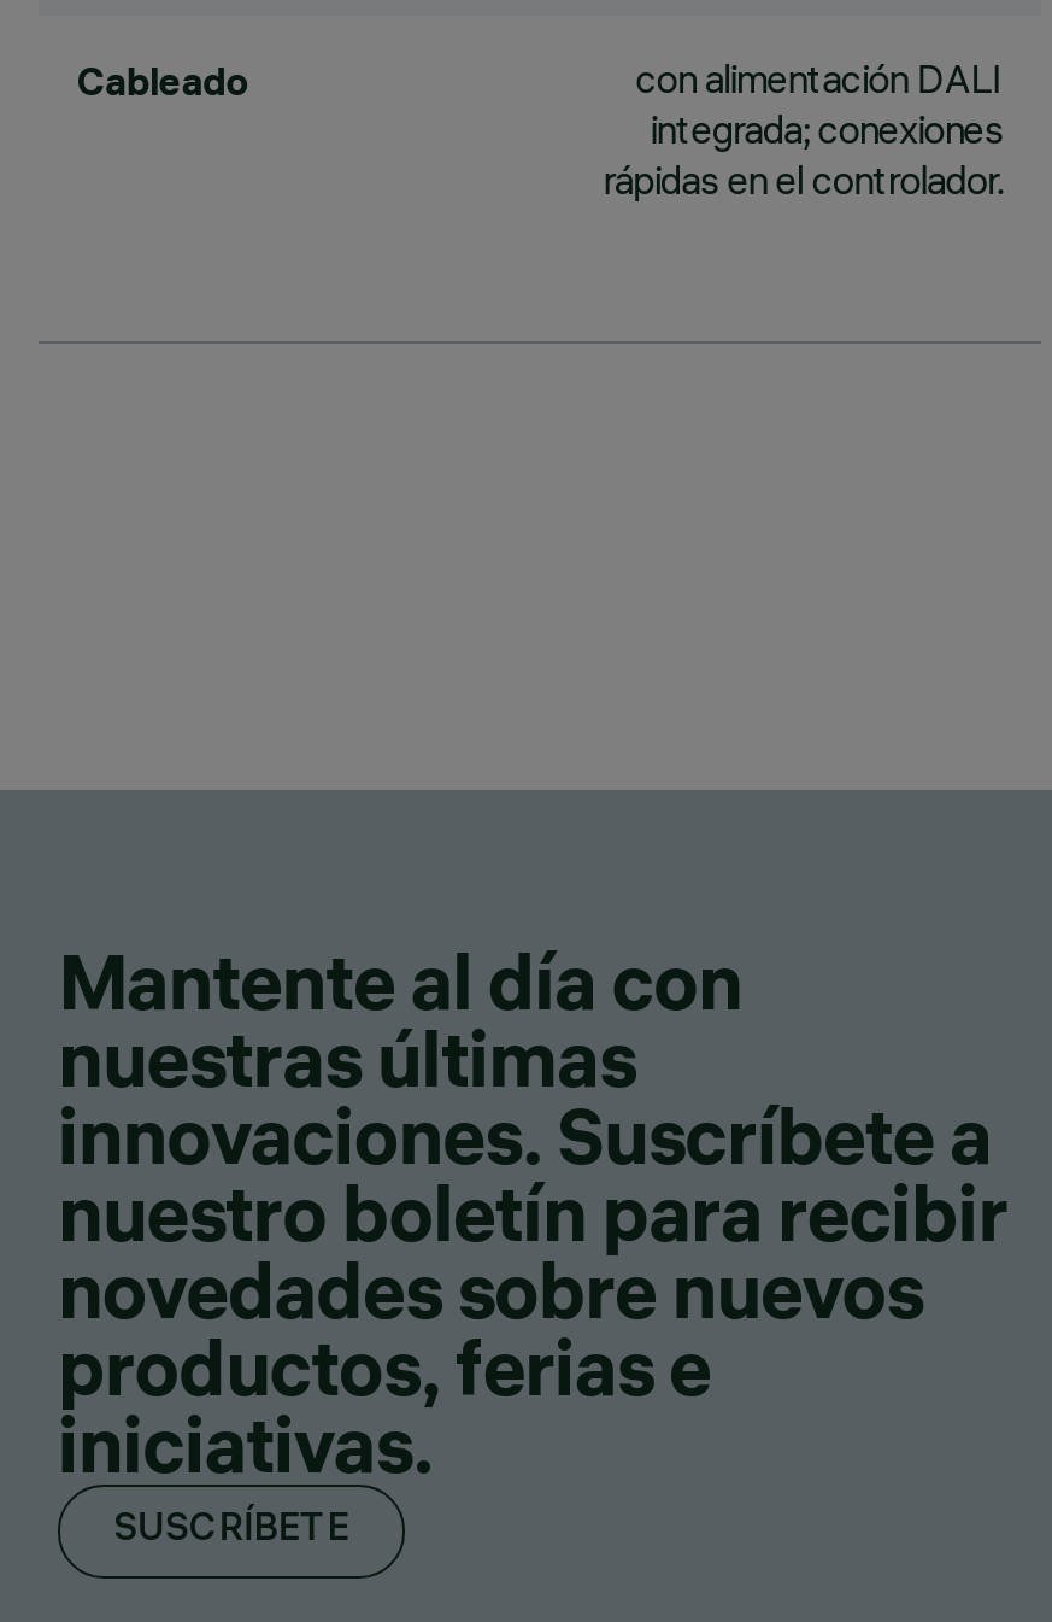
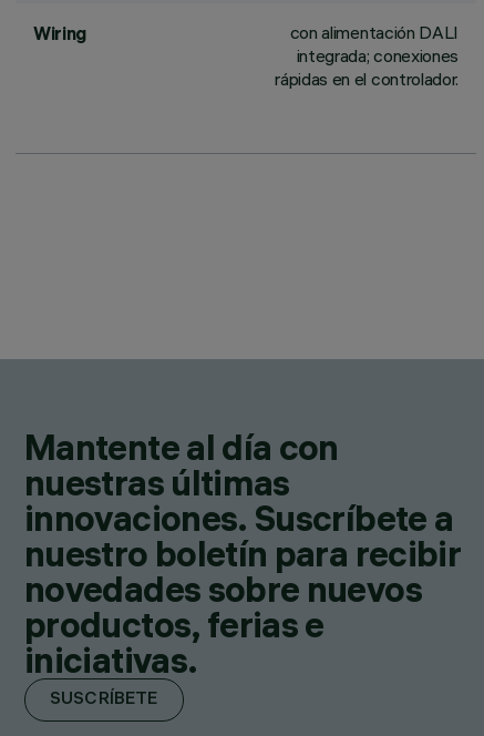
- Cableado
+ Wiring
